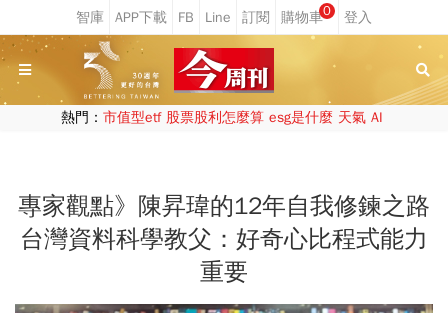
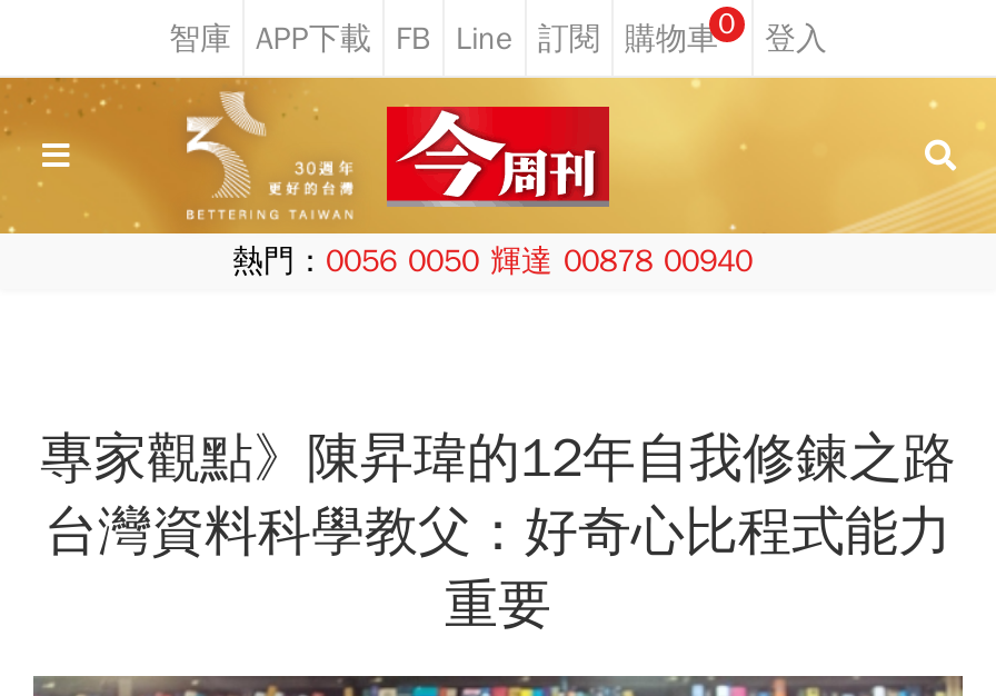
- 熱門：市值型etf 股票股利怎麼算 esg是什麼 天氣 AI
+ 熱門：0056 0050 輝達 00878 00940
